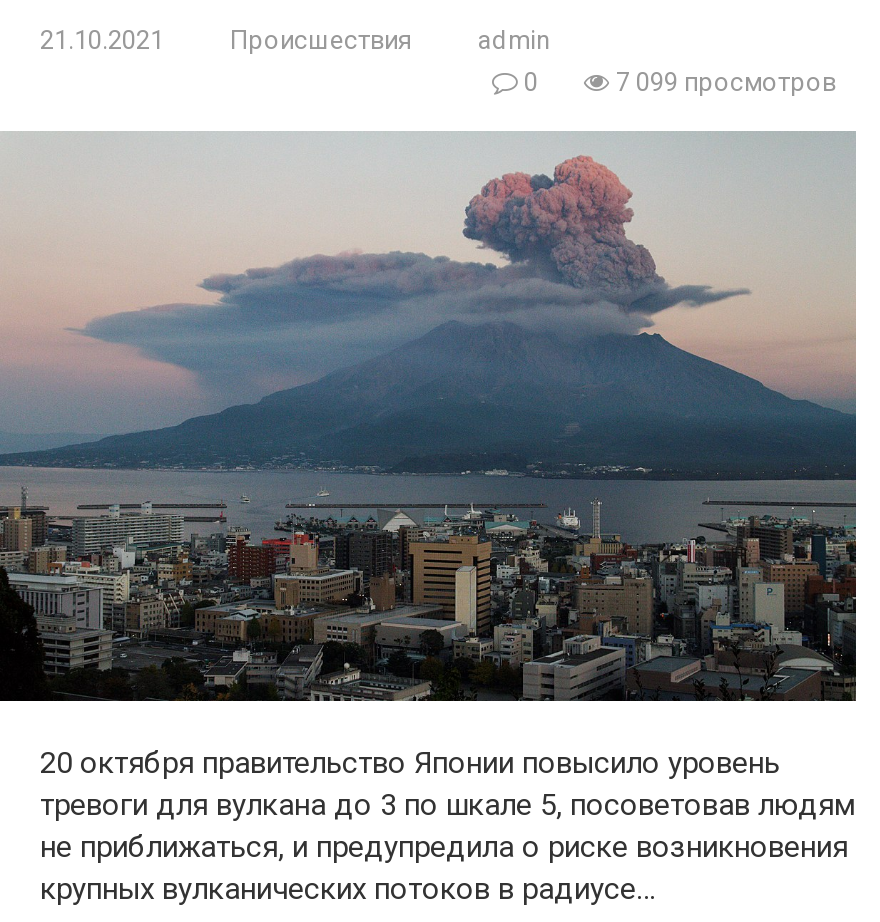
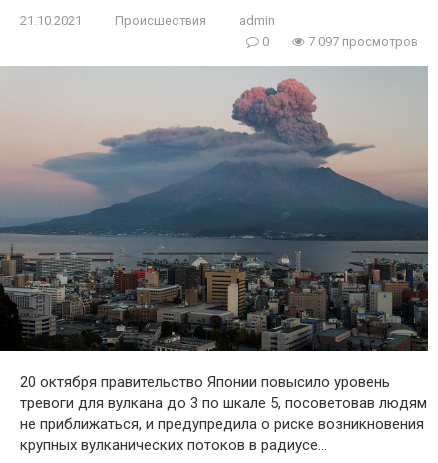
- 7 099 просмотров
+ 7 097 просмотров
